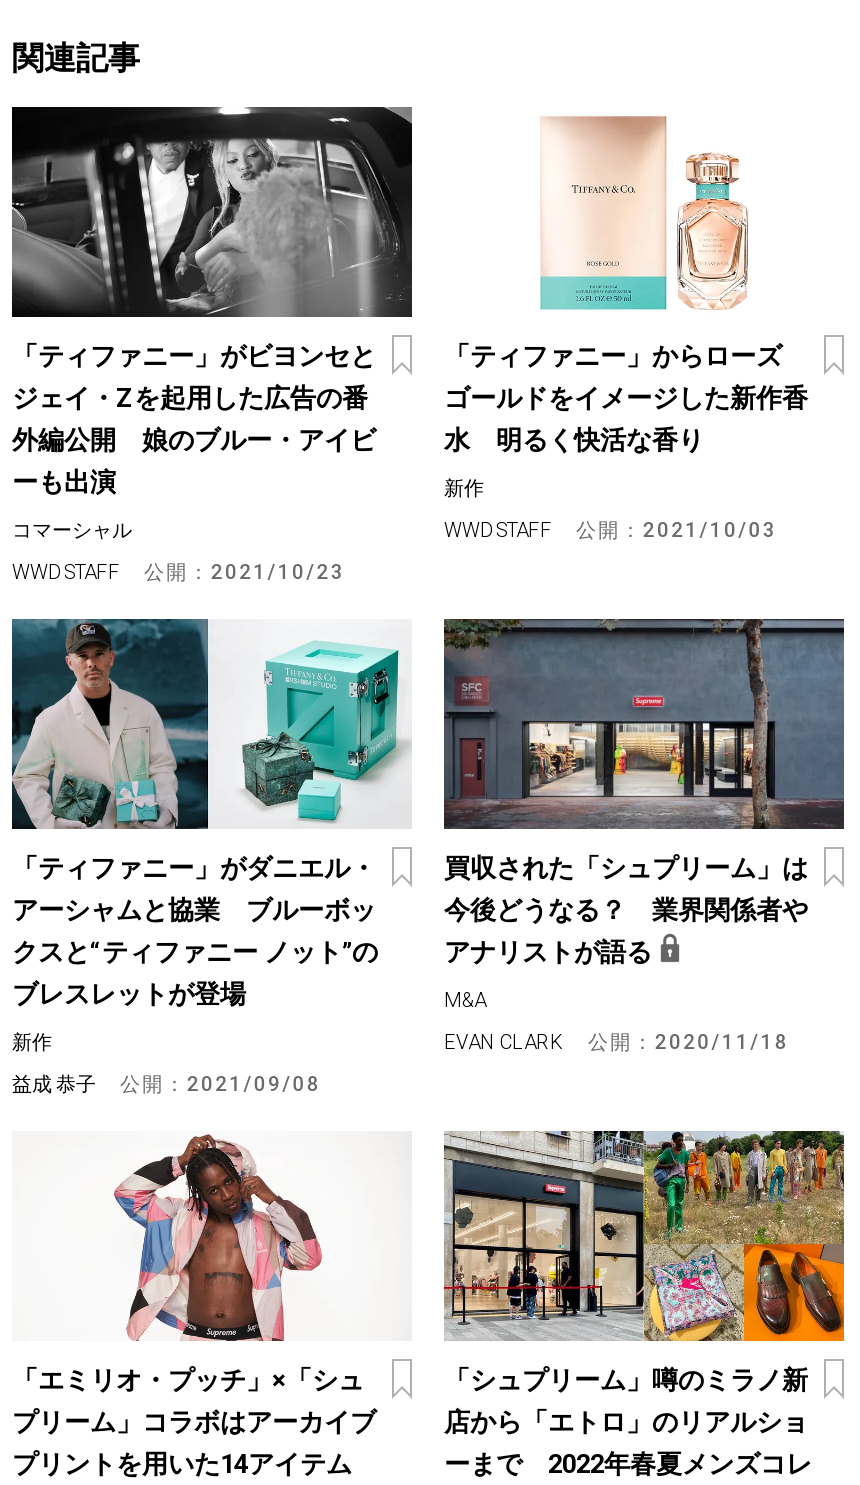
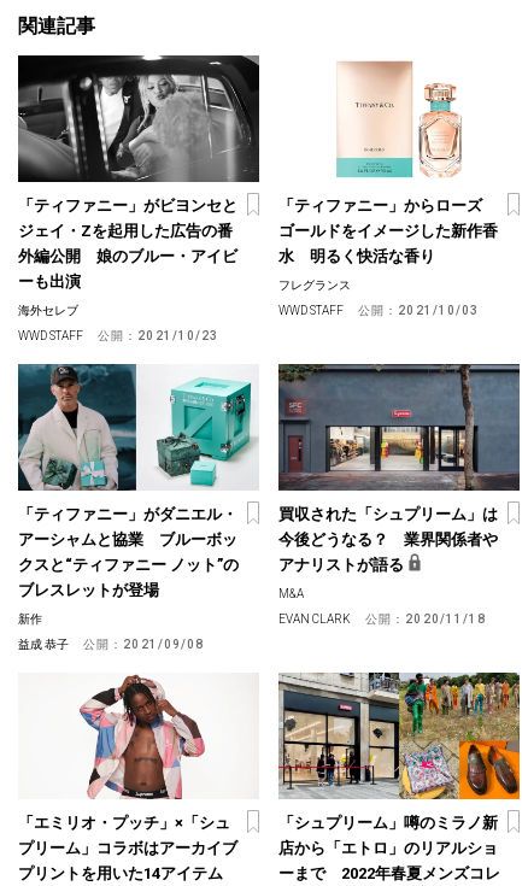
- 新作
+ フレグランス

- コマーシャル
+ 海外セレブ
